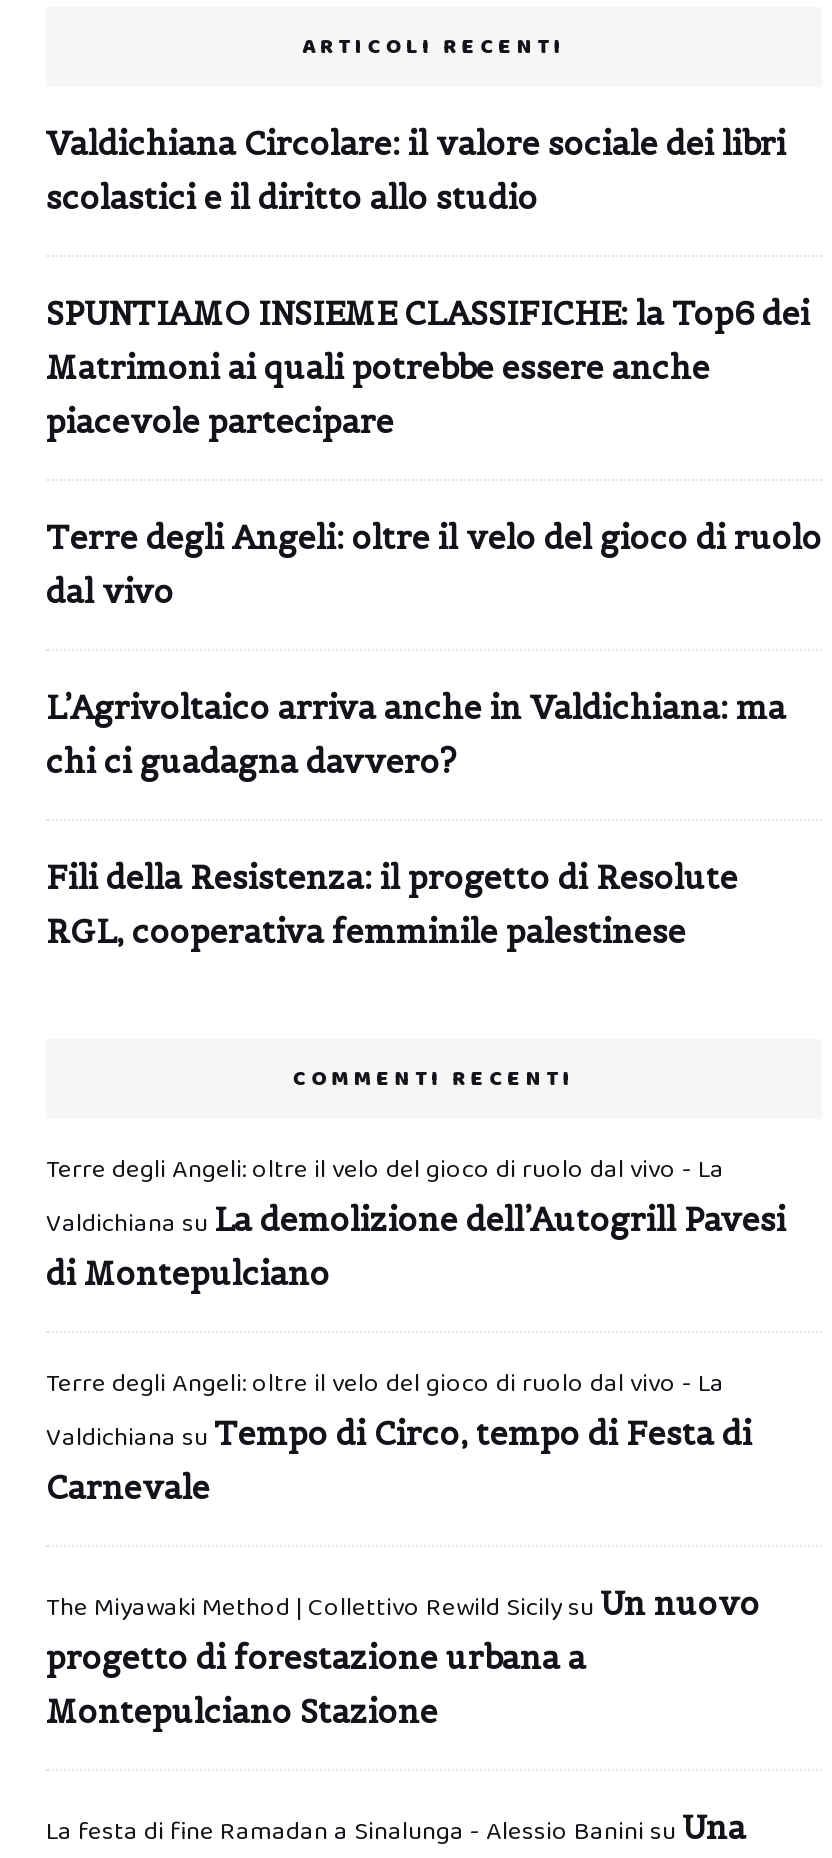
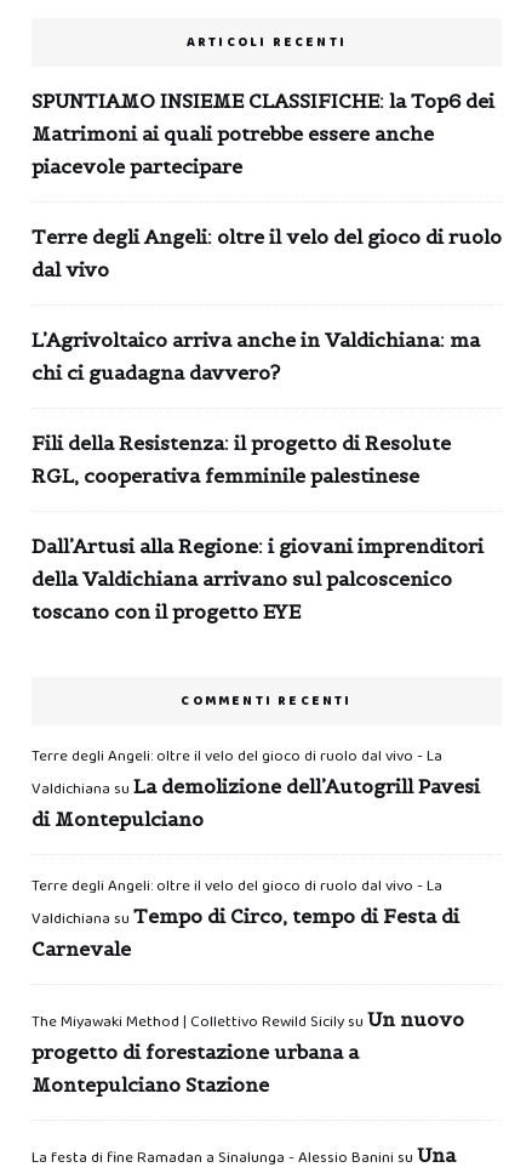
- Valdichiana Circolare: il valore sociale dei libri
- scolastici e il diritto allo studio

moved up: SPUNTIAMO INSIEME CLASSIFICHE: la Top6 dei | Matrimoni ai quali potrebbe essere anche | piacevole partecipare | ... | Fili della Resistenza: il progetto di Resolute | RGL, cooperativa femminile palestinese

+ Dall’Artusi alla Regione: i giovani imprenditori
+ della Valdichiana arrivano sul palcoscenico
+ toscano con il progetto EYE
